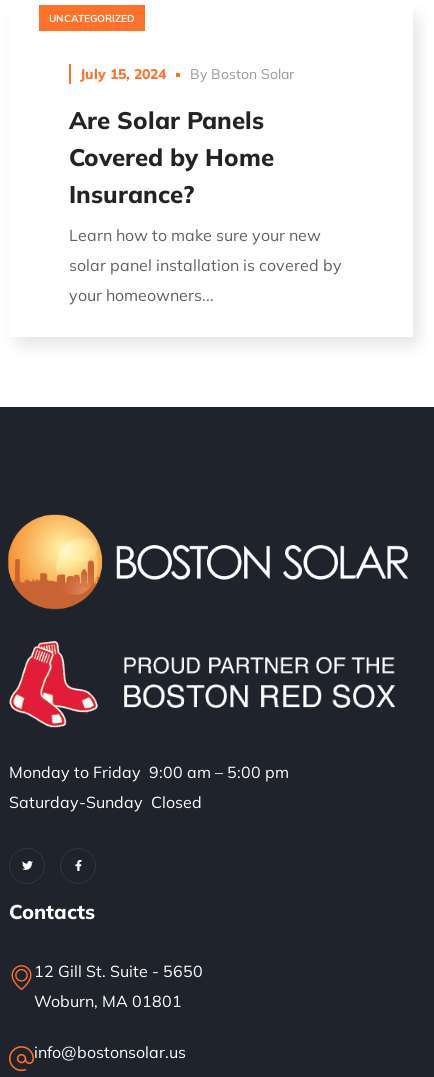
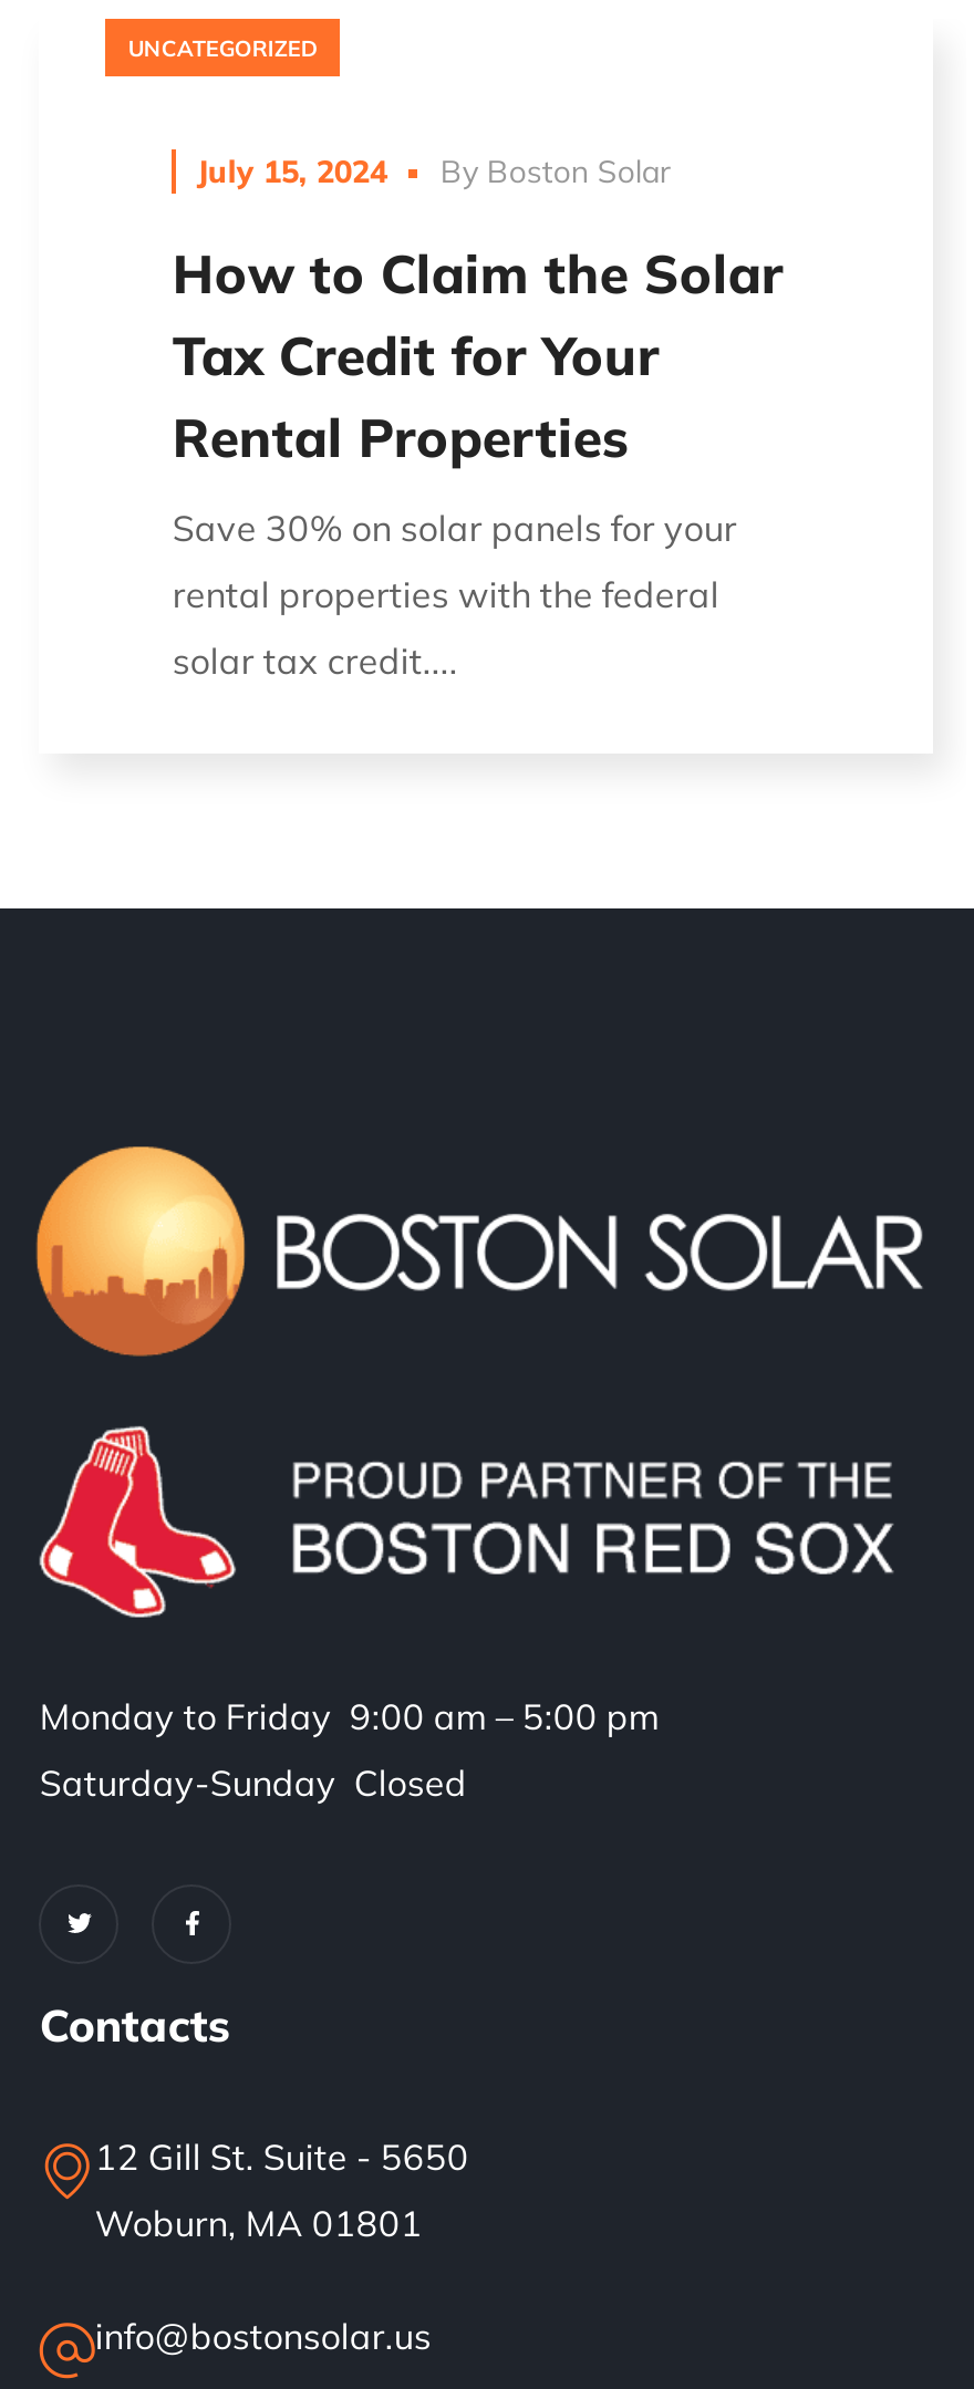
- Are Solar Panels
- Covered by Home
- Insurance?
+ How to Claim the Solar
+ Tax Credit for Your
+ Rental Properties

- Learn how to make sure your new
+ Save 30% on solar panels for your

- solar panel installation is covered by
+ rental properties with the federal

- your homeowners...
+ solar tax credit....
